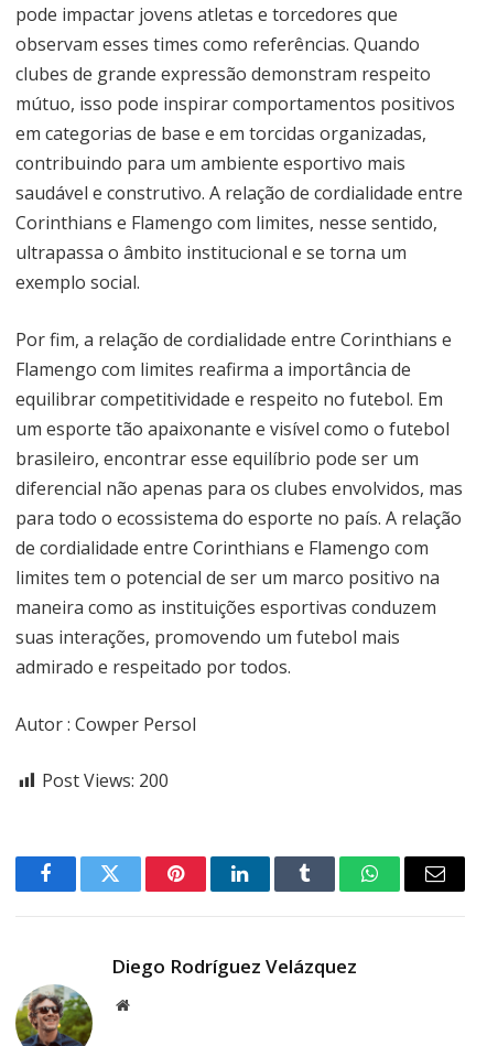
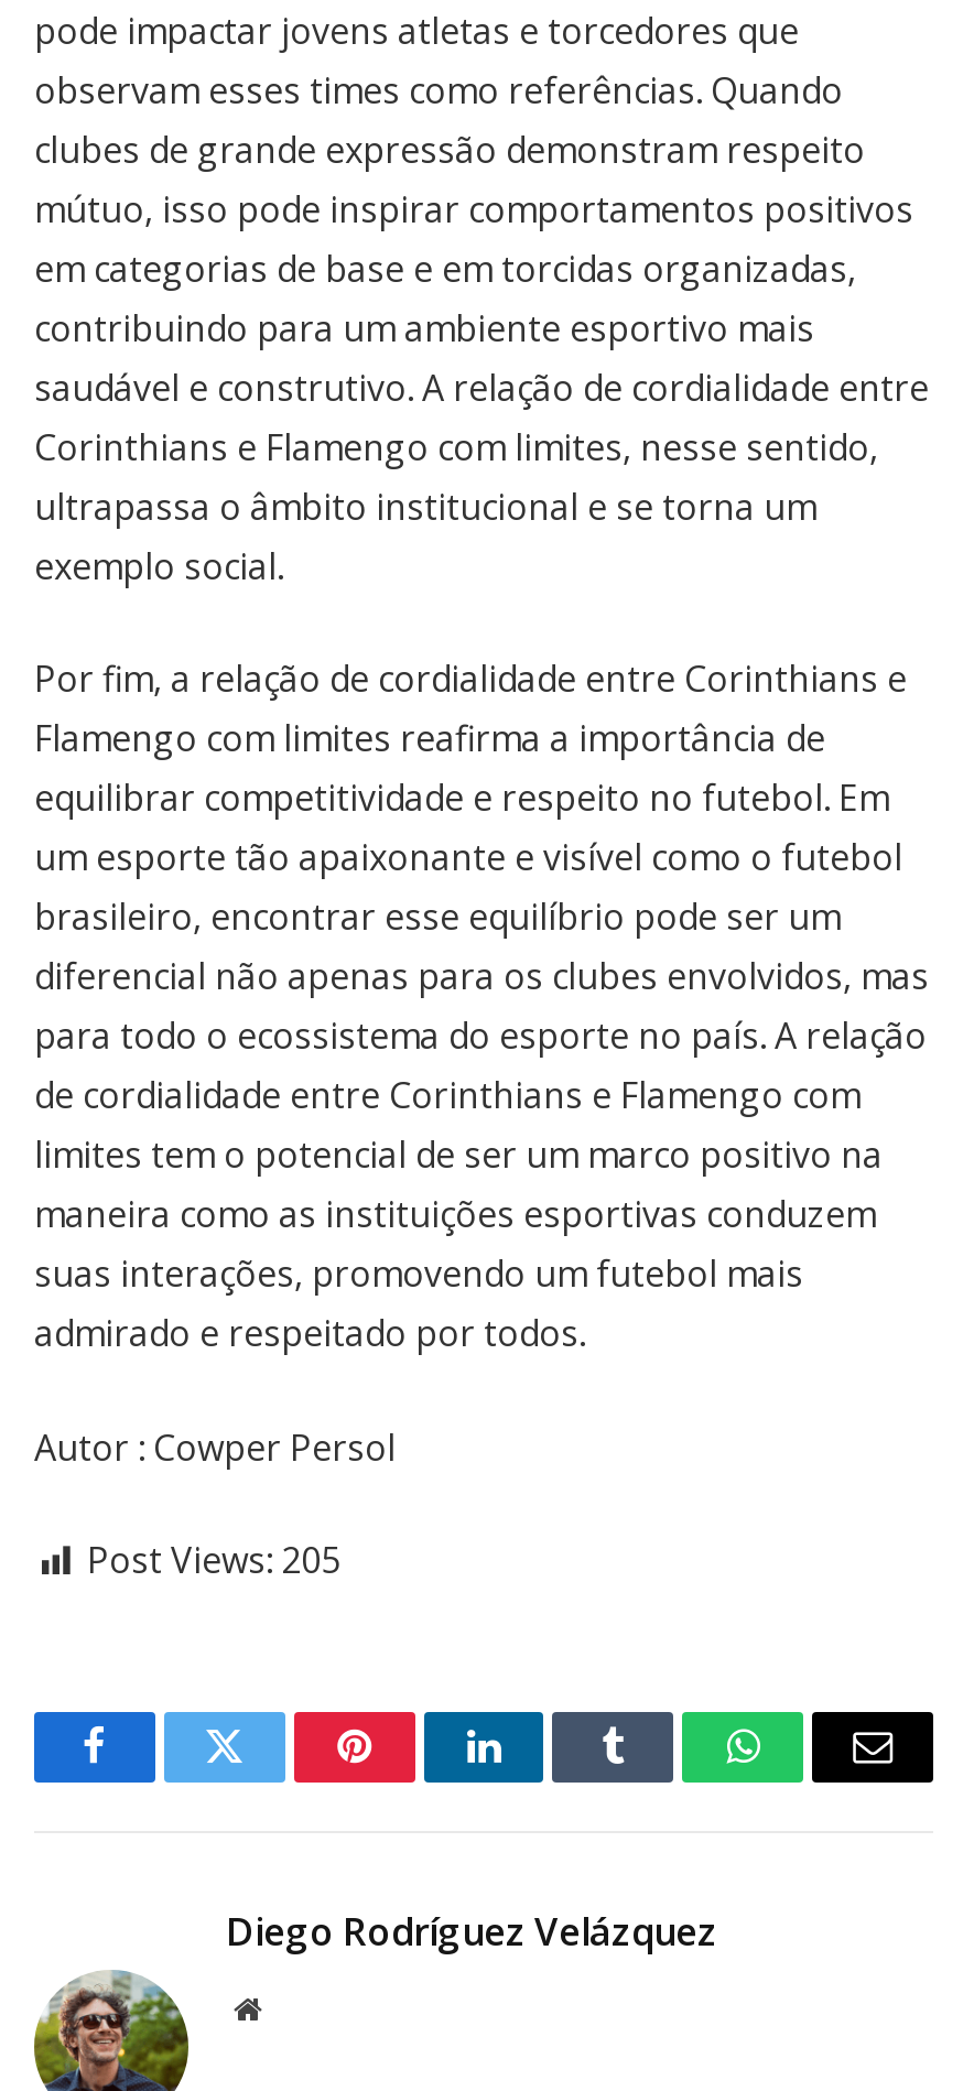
- Post Views: 200
+ Post Views: 205
